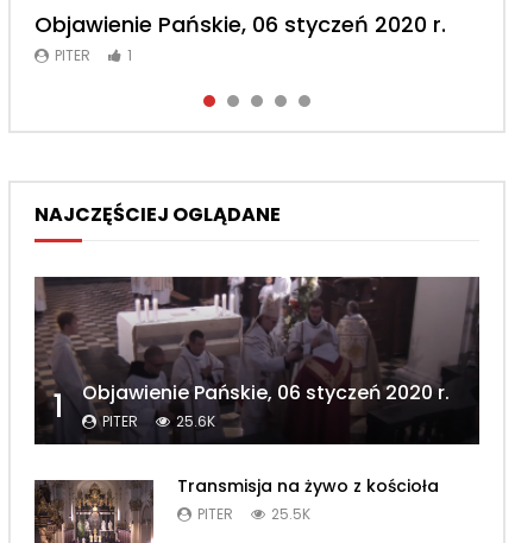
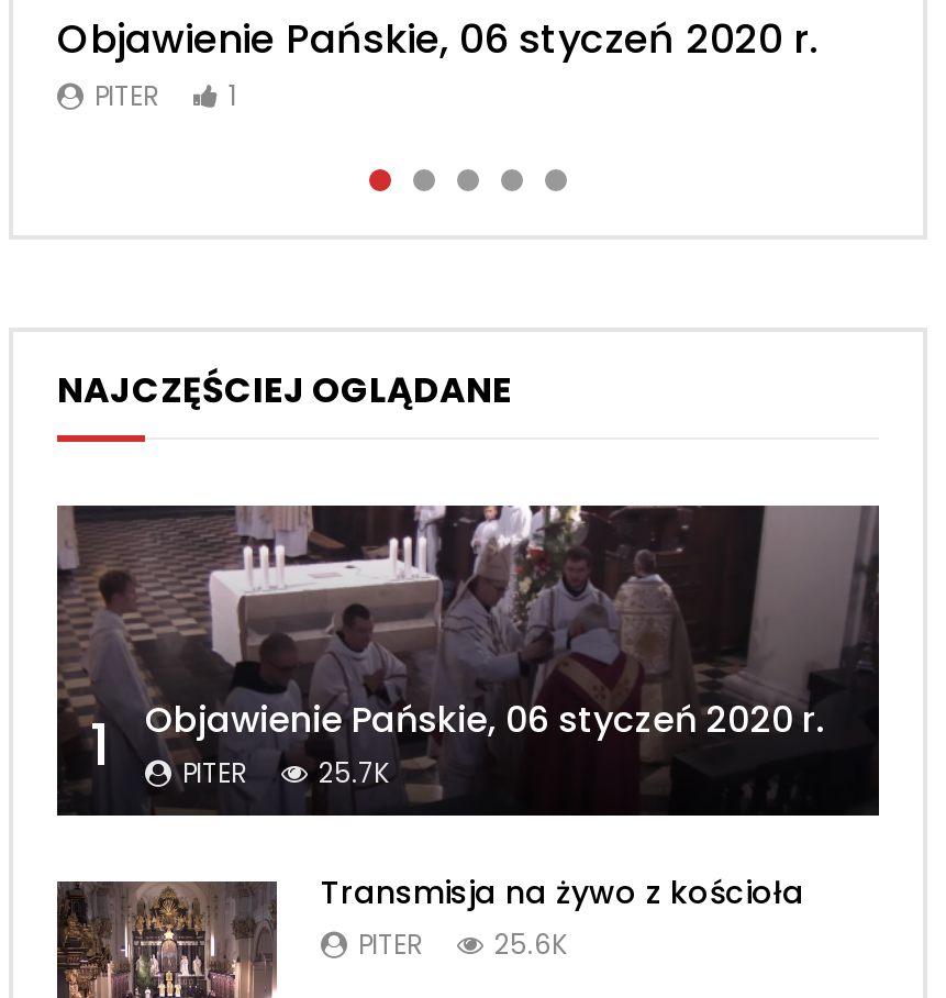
- 1 Objawienie Pańskie, 06 styczeń 2020 r. PITER 25.6K
+ 1 Objawienie Pańskie, 06 styczeń 2020 r. PITER 25.7K

- PITER 25.5K
+ PITER 25.6K
